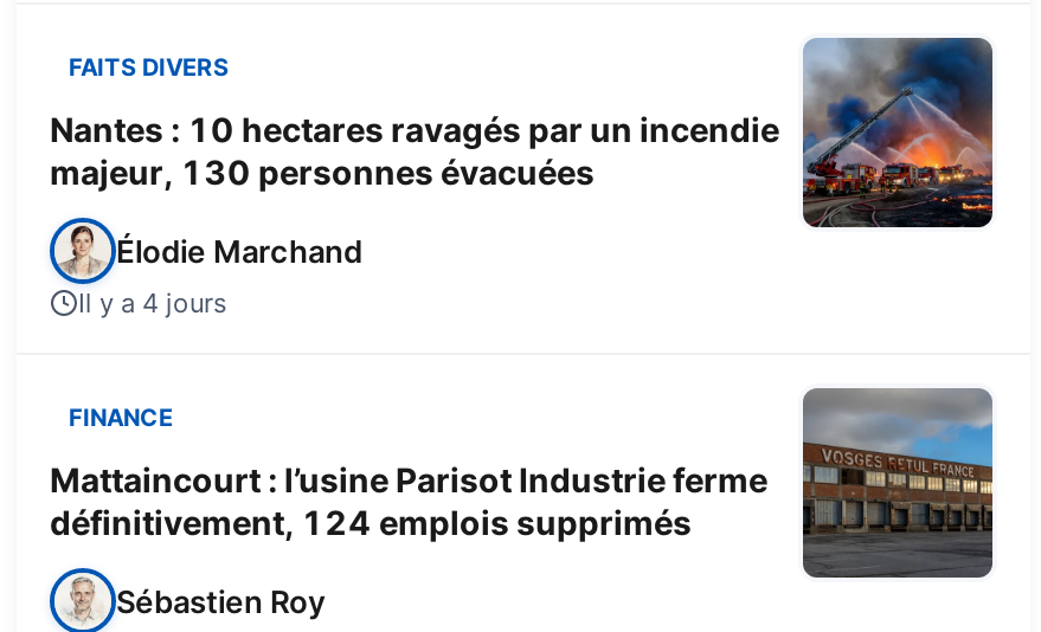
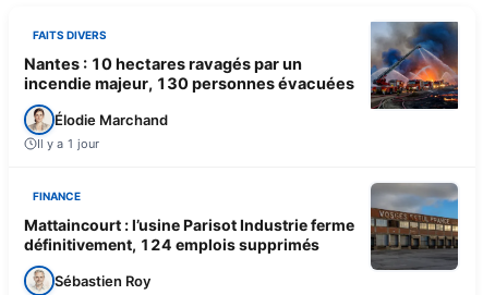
- Il y a 4 jours
+ Il y a 1 jour
